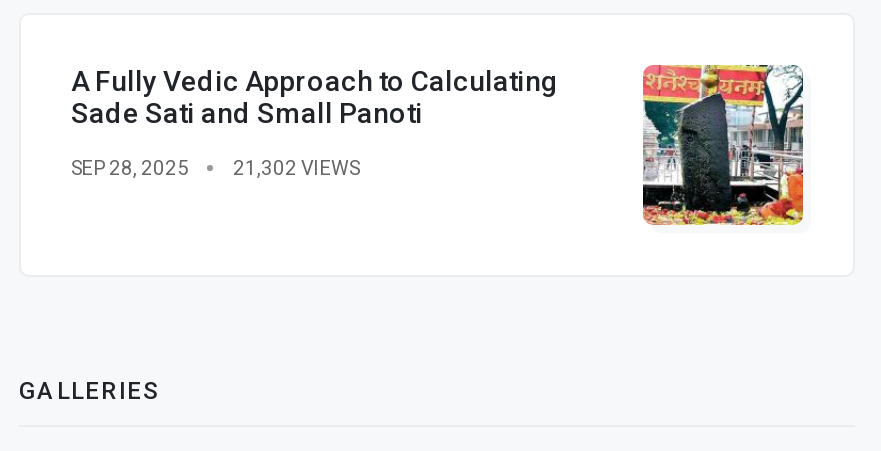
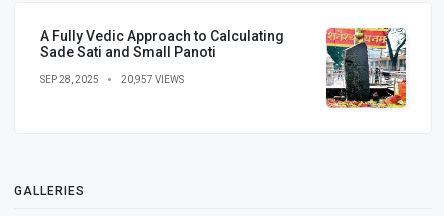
- SEP 28, 2025 21,302 VIEWS
+ SEP 28, 2025 20,957 VIEWS
